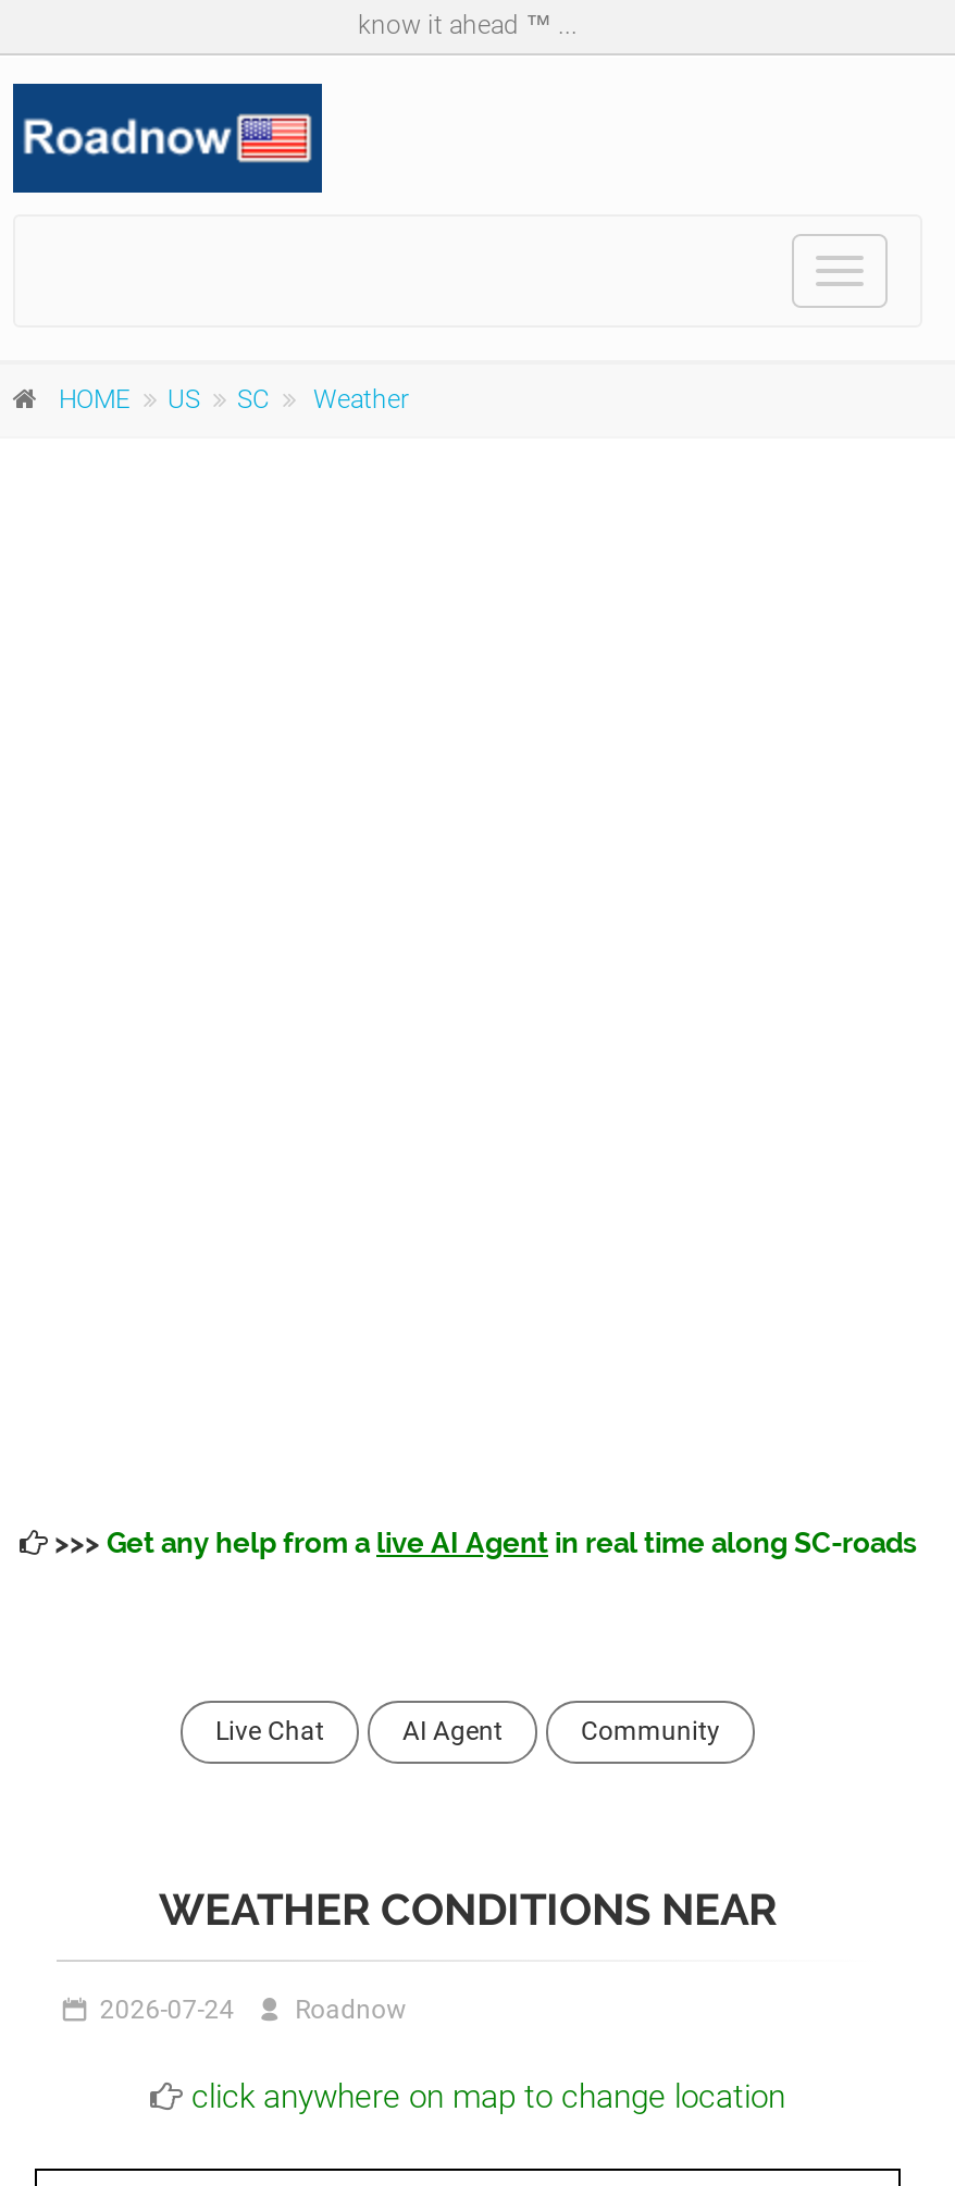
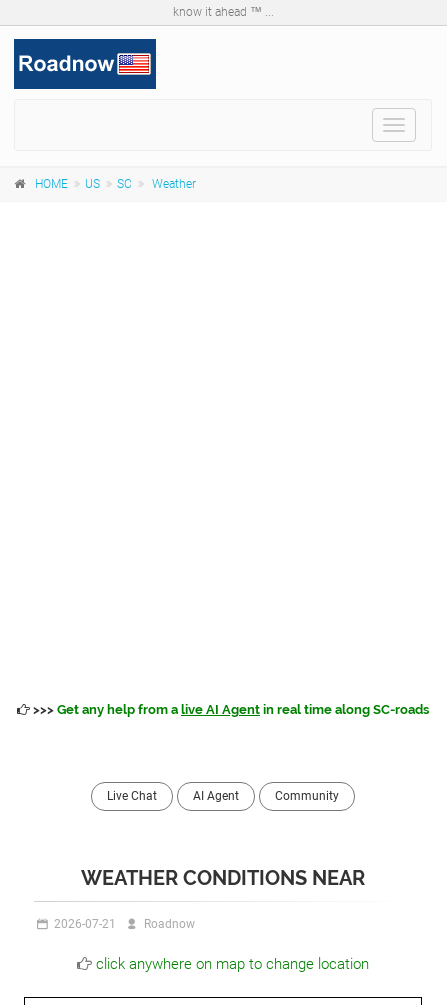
- 2026-07-24 Roadnow
+ 2026-07-21 Roadnow
